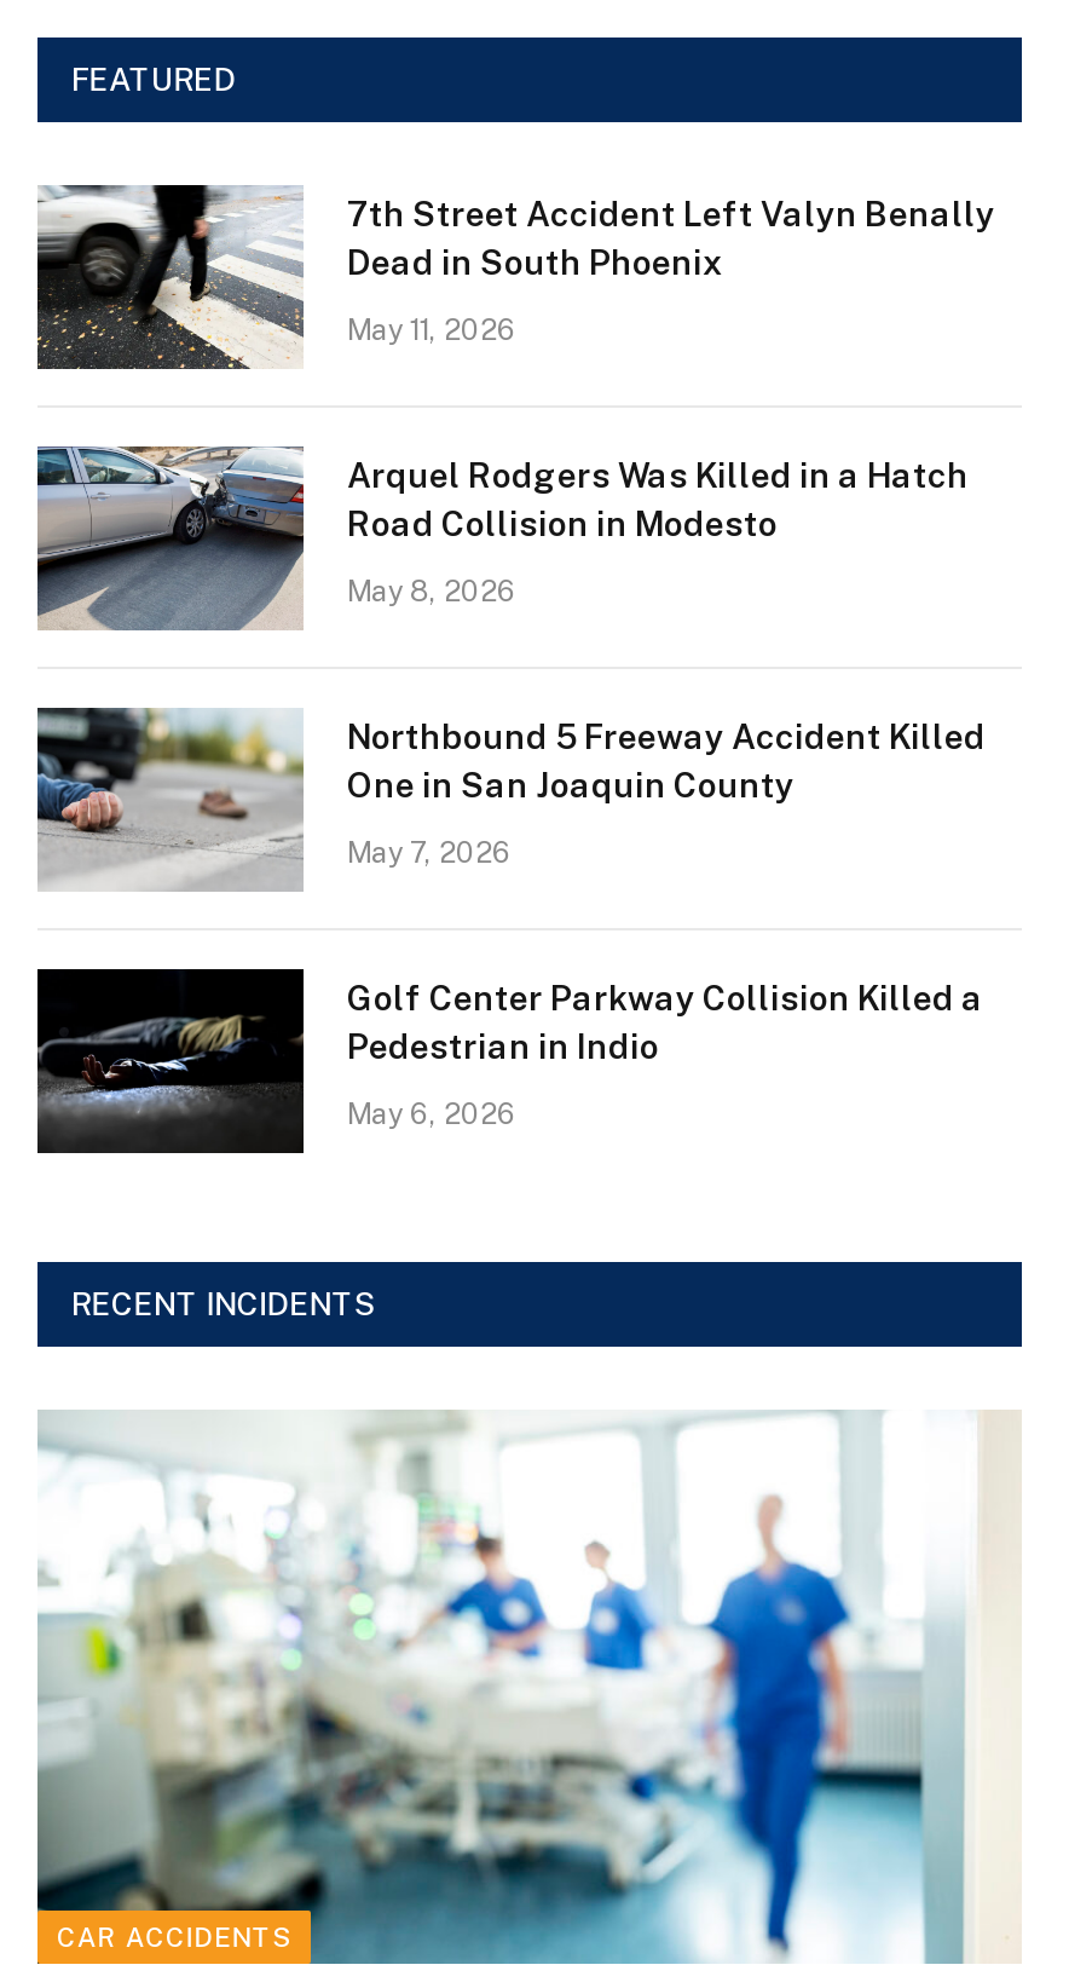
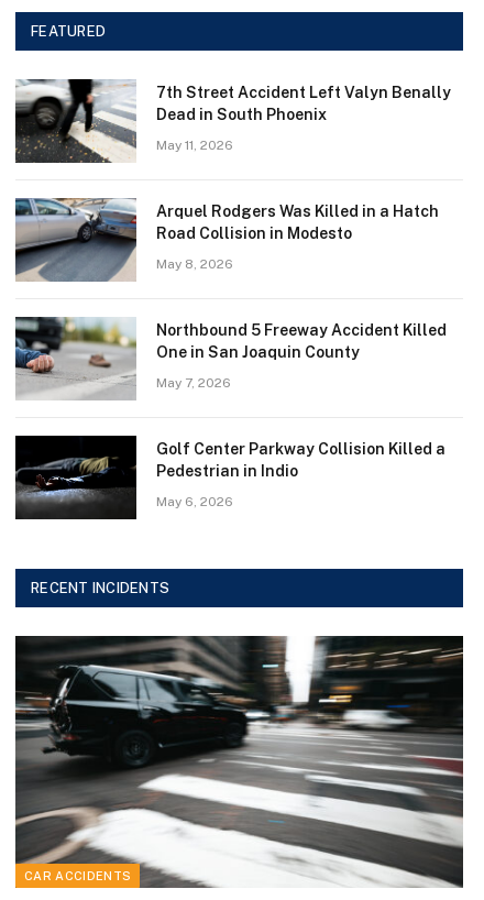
- [image]
+ [image]
